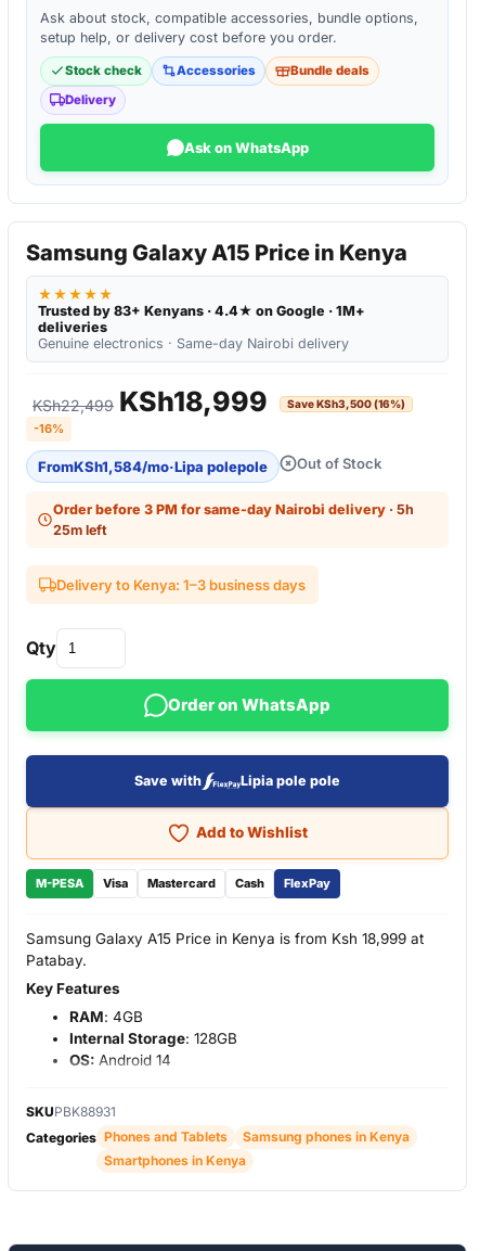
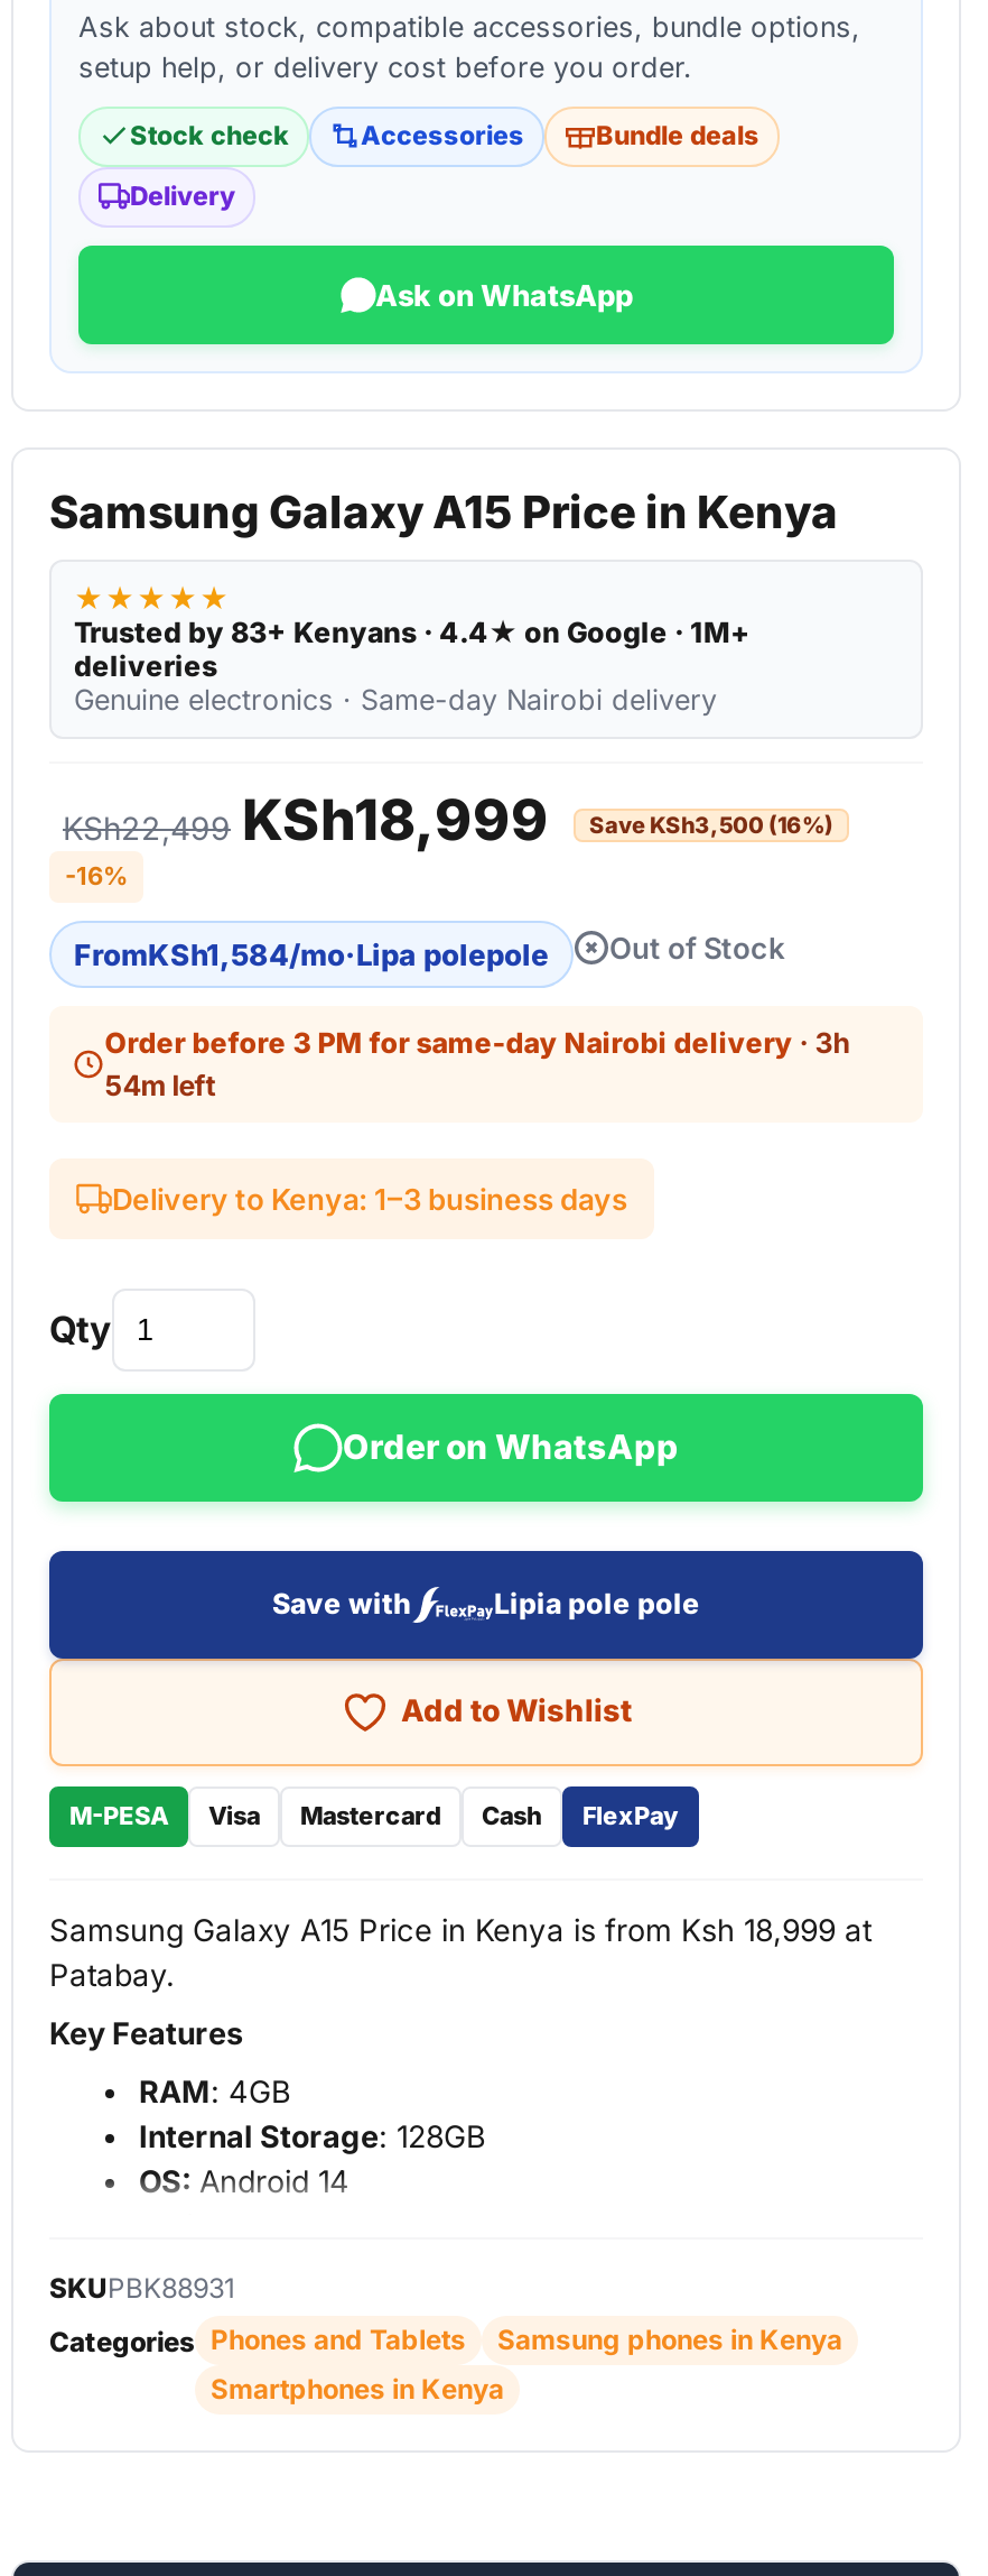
- Order before 3 PM for same-day Nairobi delivery · 5h
+ Order before 3 PM for same-day Nairobi delivery · 3h

- 25m left
+ 54m left
